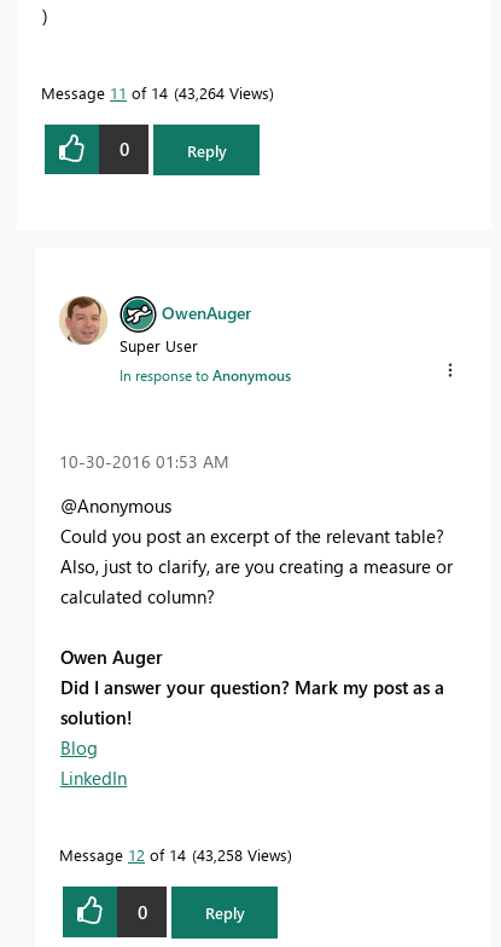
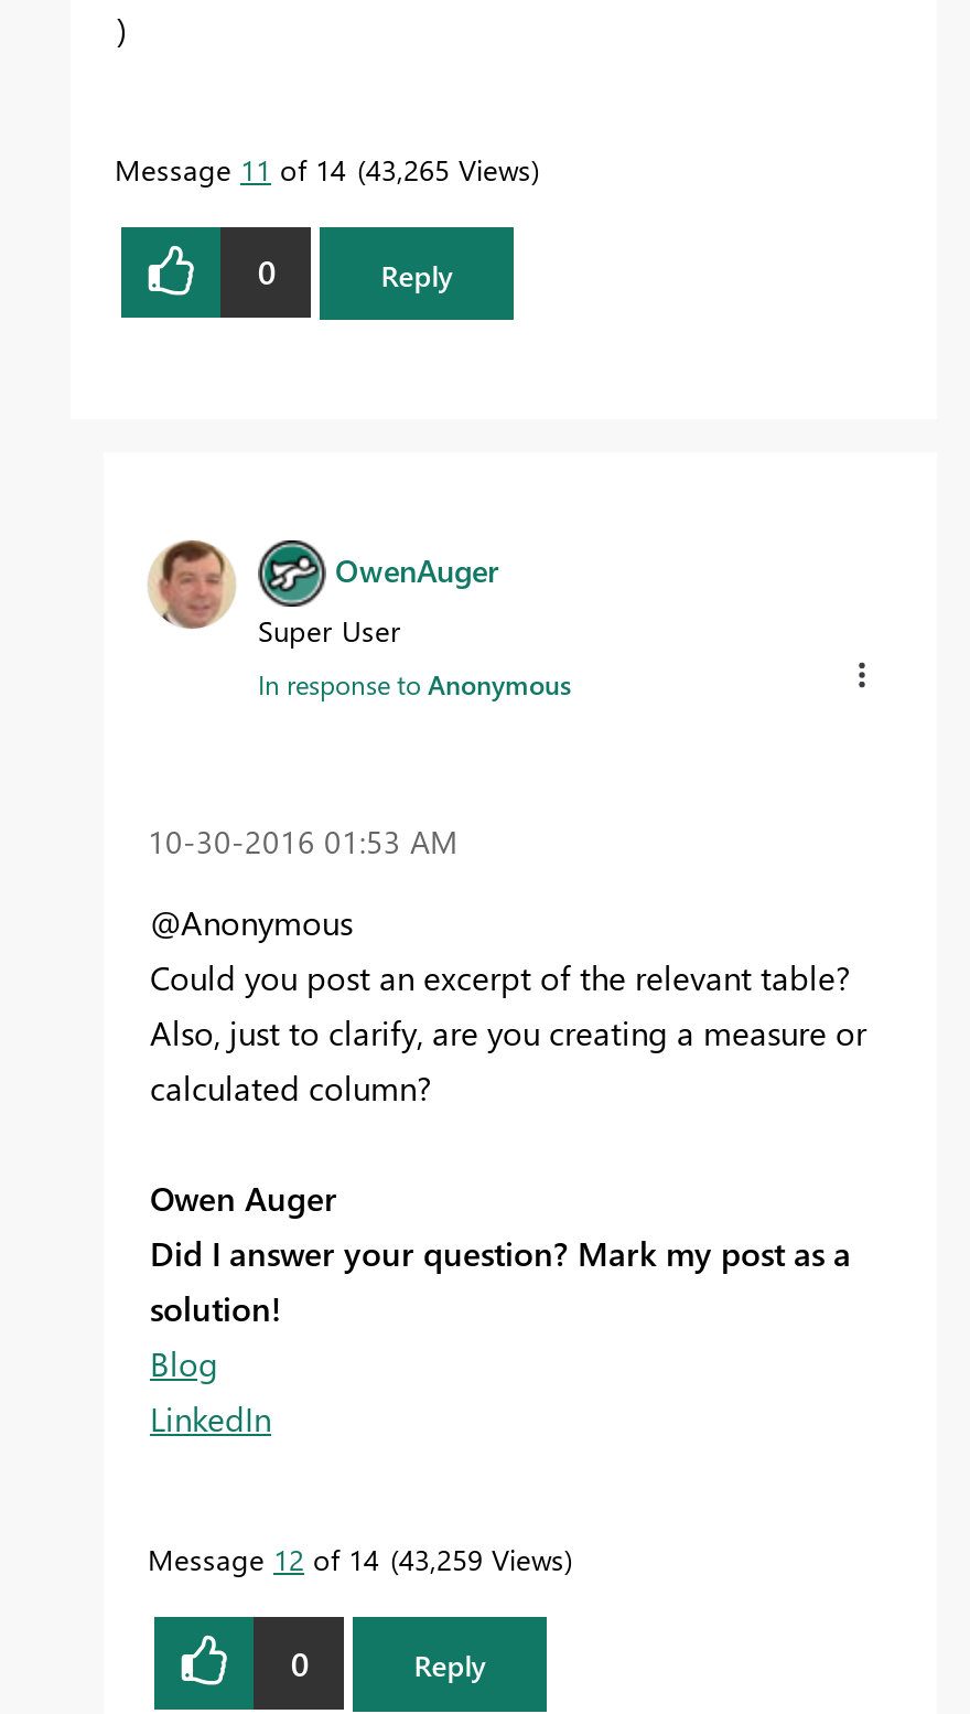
- Message 11 of 14 43,264 Views
+ Message 11 of 14 43,265 Views

- Message 12 of 14 43,258 Views
+ Message 12 of 14 43,259 Views
